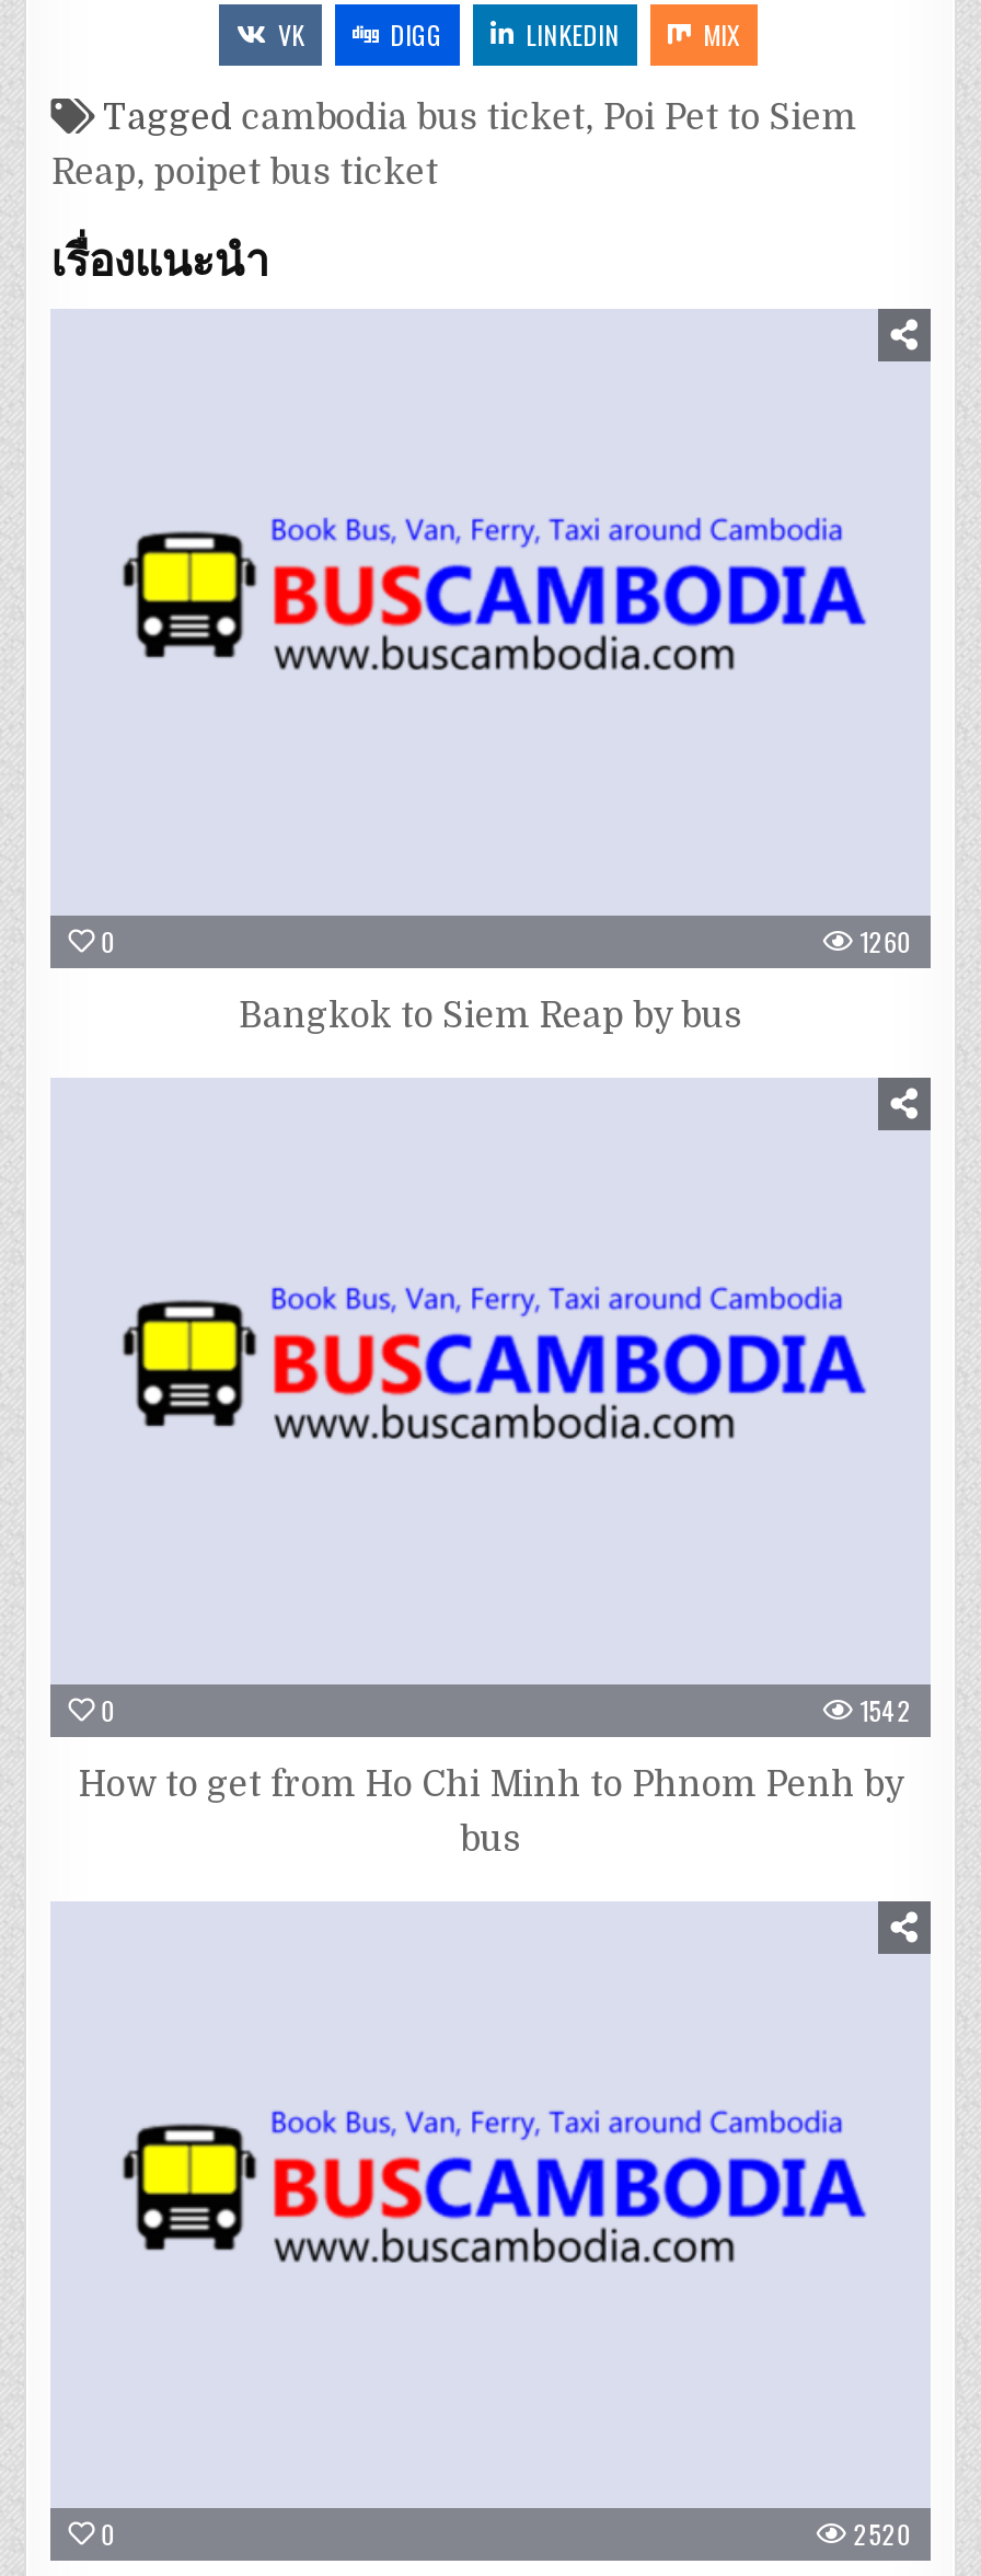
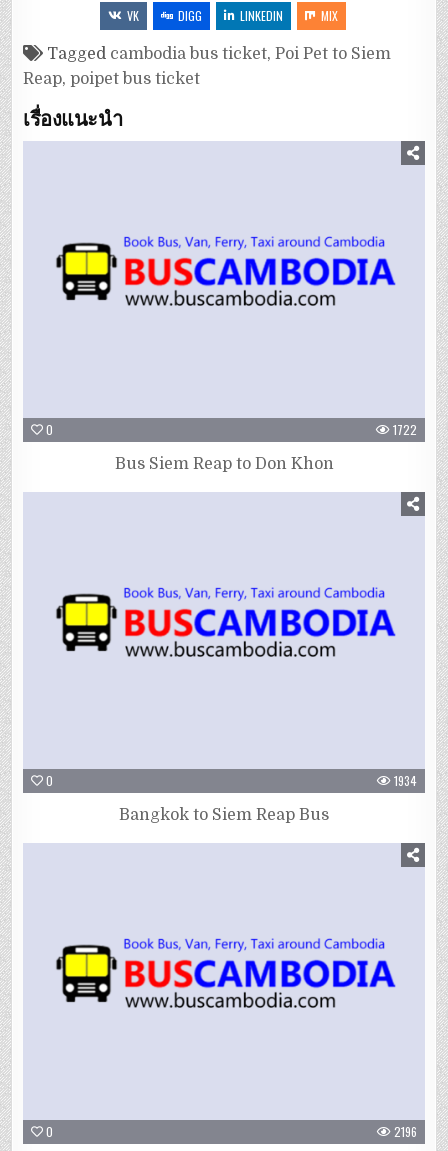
- 1260
+ 1722

- Bangkok to Siem Reap by bus
+ Bus Siem Reap to Don Khon

- 1542
+ 1934

- How to get from Ho Chi Minh to Phnom Penh by
- bus
+ Bangkok to Siem Reap Bus

- 2520
+ 2196
